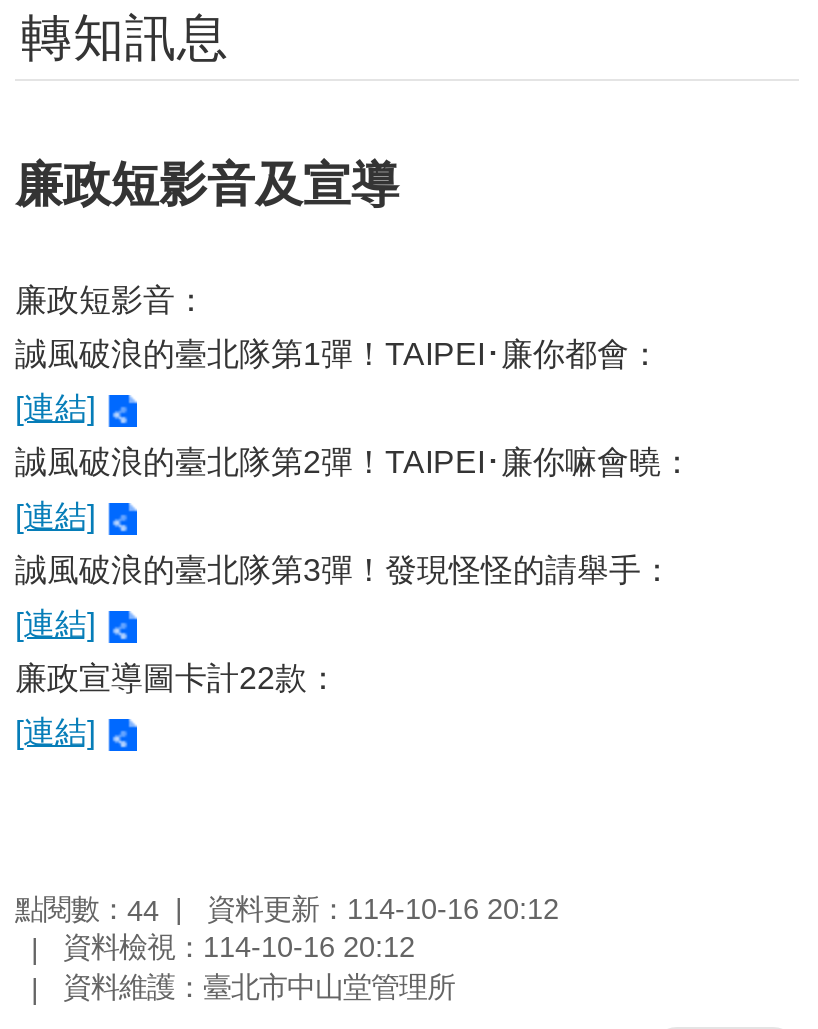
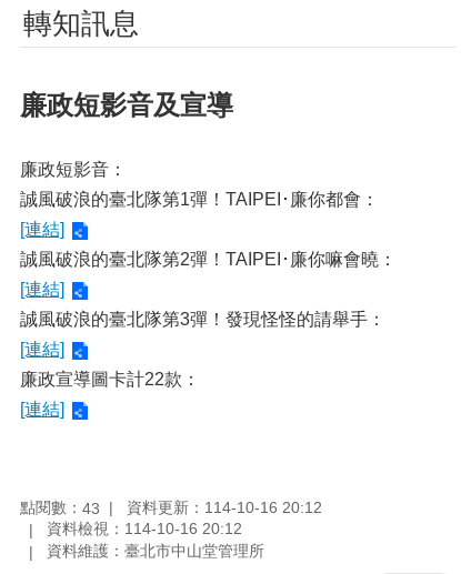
- 點閱數：44 資料更新：114-10-16 20:12
+ 點閱數：43 資料更新：114-10-16 20:12
